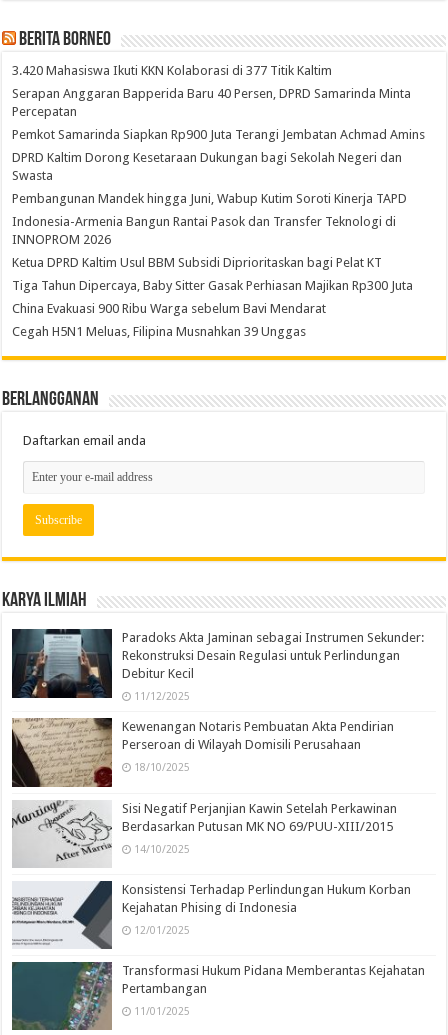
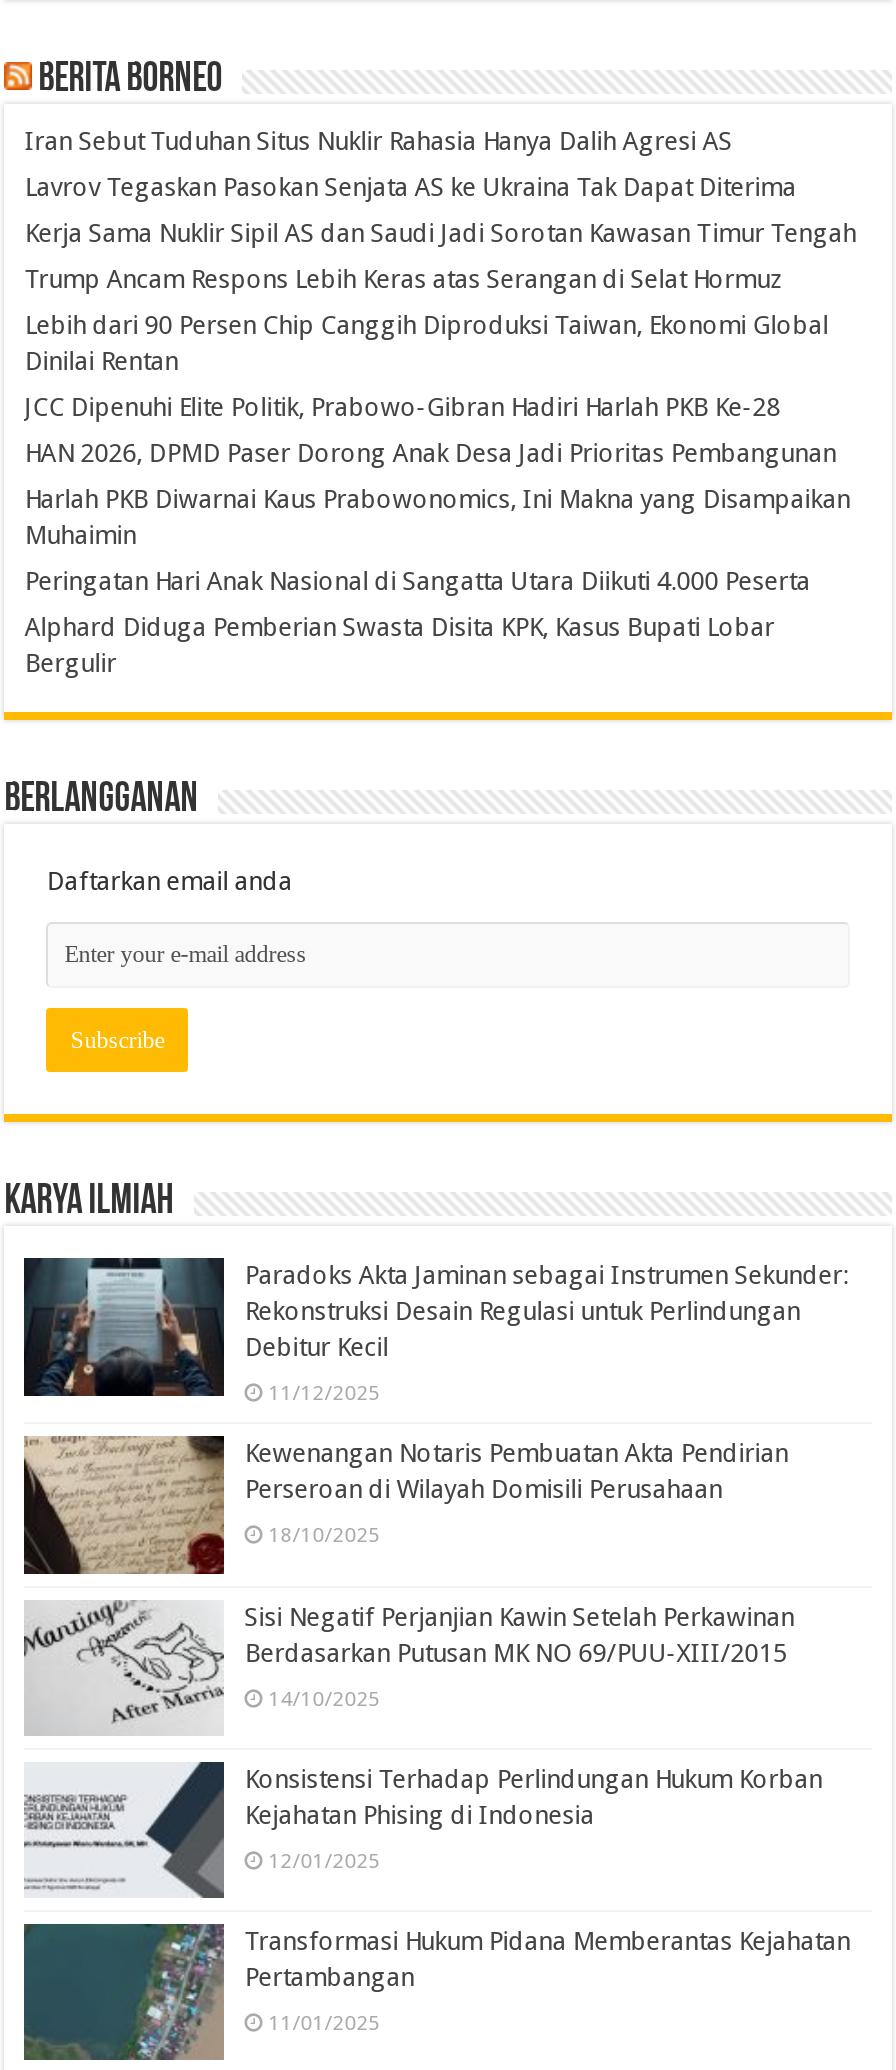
- 3.420 Mahasiswa Ikuti KKN Kolaborasi di 377 Titik Kaltim
+ Iran Sebut Tuduhan Situs Nuklir Rahasia Hanya Dalih Agresi AS

- Serapan Anggaran Bapperida Baru 40 Persen, DPRD Samarinda Minta
- Percepatan
+ Lavrov Tegaskan Pasokan Senjata AS ke Ukraina Tak Dapat Diterima

- Pemkot Samarinda Siapkan Rp900 Juta Terangi Jembatan Achmad Amins
+ Kerja Sama Nuklir Sipil AS dan Saudi Jadi Sorotan Kawasan Timur Tengah

- DPRD Kaltim Dorong Kesetaraan Dukungan bagi Sekolah Negeri dan
- Swasta
+ Trump Ancam Respons Lebih Keras atas Serangan di Selat Hormuz

- Pembangunan Mandek hingga Juni, Wabup Kutim Soroti Kinerja TAPD
+ Lebih dari 90 Persen Chip Canggih Diproduksi Taiwan, Ekonomi Global
+ Dinilai Rentan

- Indonesia-Armenia Bangun Rantai Pasok dan Transfer Teknologi di
- INNOPROM 2026
+ JCC Dipenuhi Elite Politik, Prabowo-Gibran Hadiri Harlah PKB Ke-28

- Ketua DPRD Kaltim Usul BBM Subsidi Diprioritaskan bagi Pelat KT
+ HAN 2026, DPMD Paser Dorong Anak Desa Jadi Prioritas Pembangunan

- Tiga Tahun Dipercaya, Baby Sitter Gasak Perhiasan Majikan Rp300 Juta
+ Harlah PKB Diwarnai Kaus Prabowonomics, Ini Makna yang Disampaikan
+ Muhaimin

- China Evakuasi 900 Ribu Warga sebelum Bavi Mendarat
+ Peringatan Hari Anak Nasional di Sangatta Utara Diikuti 4.000 Peserta

- Cegah H5N1 Meluas, Filipina Musnahkan 39 Unggas
+ Alphard Diduga Pemberian Swasta Disita KPK, Kasus Bupati Lobar
+ Bergulir
